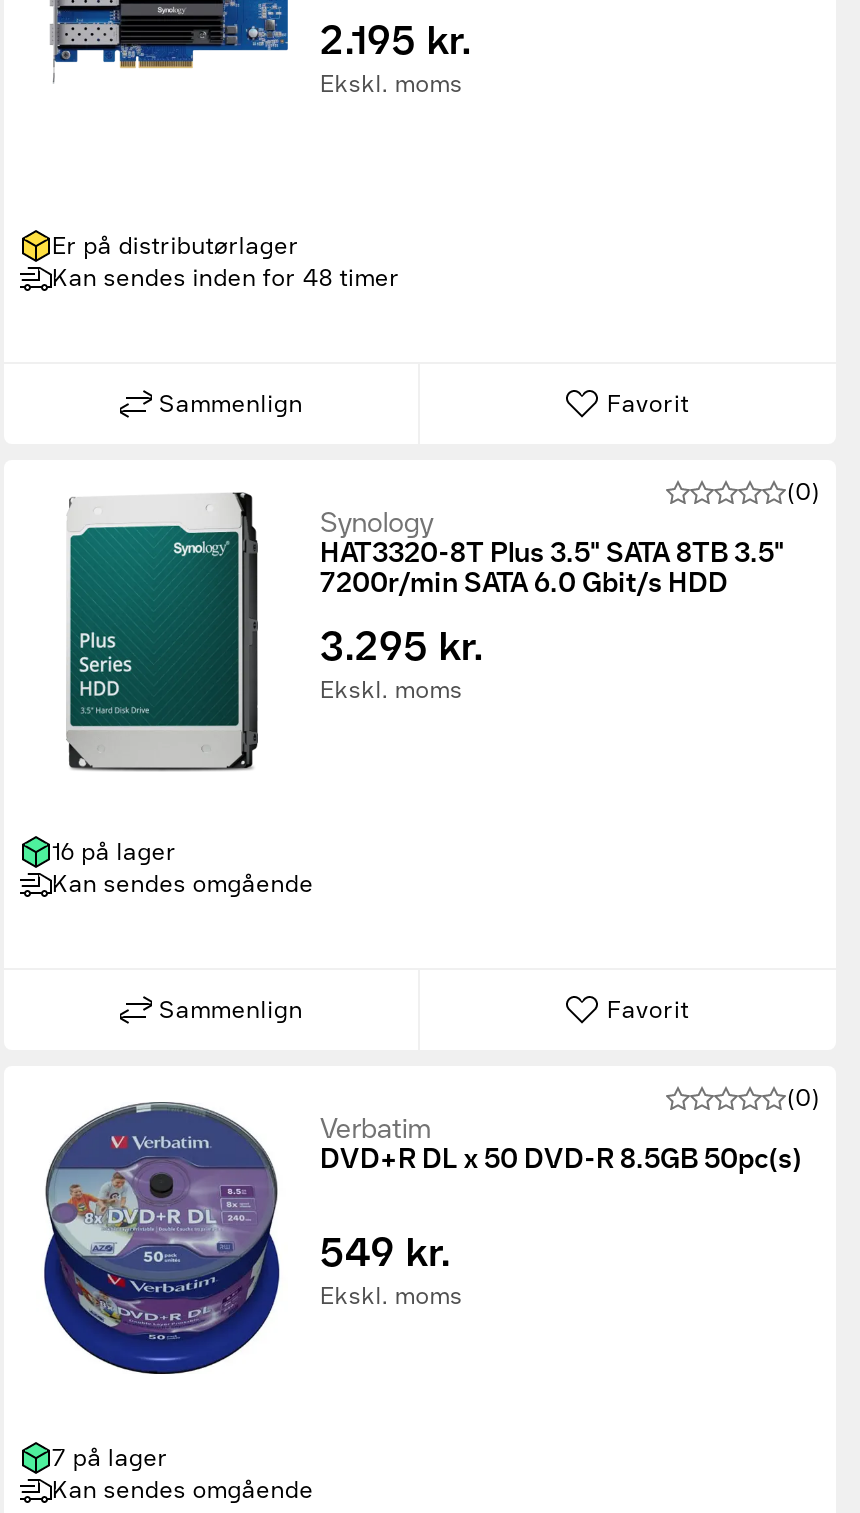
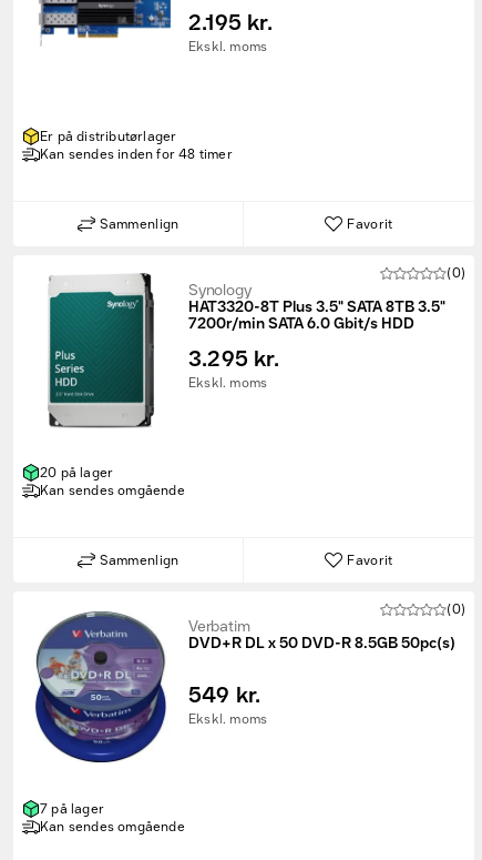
- 16 på lager
+ 20 på lager
